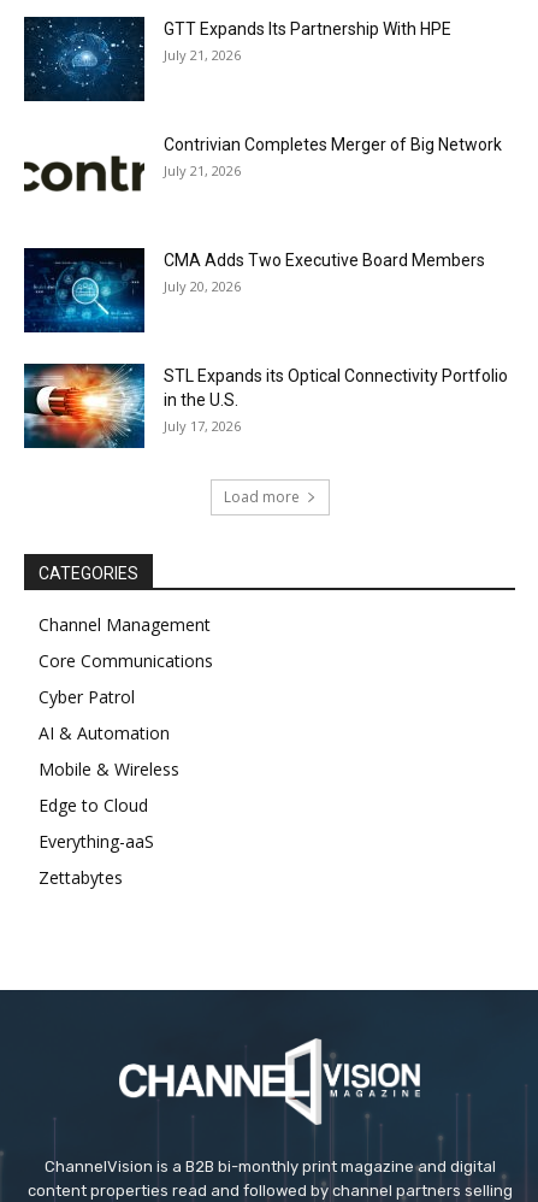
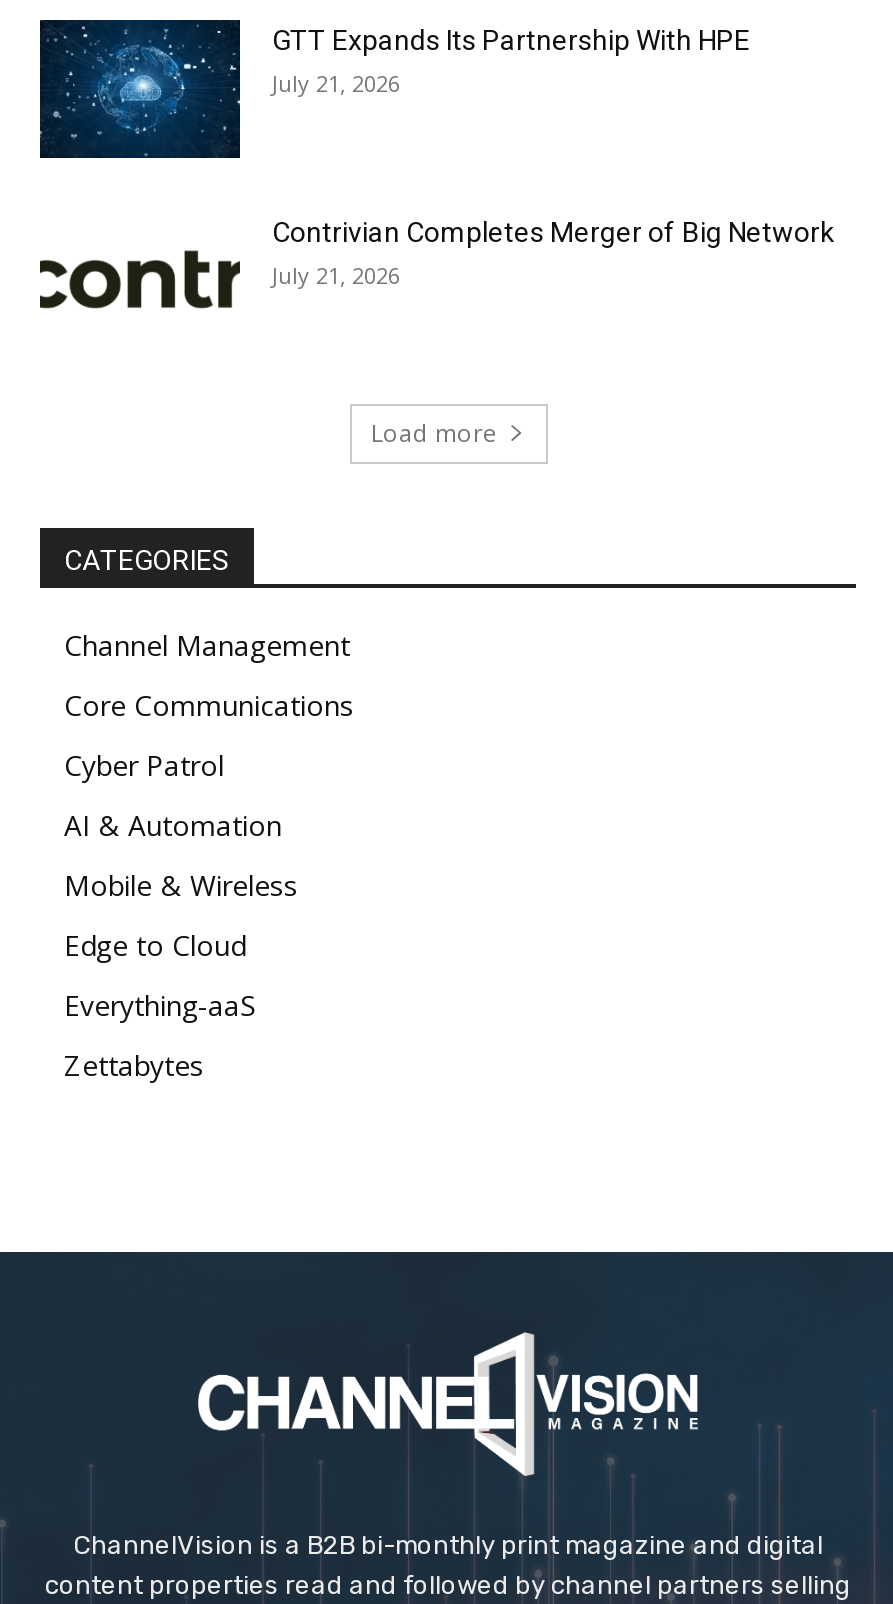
- [image]
- CMA Adds Two Executive Board Members
- July 20, 2026

- [image]
- STL Expands its Optical Connectivity Portfolio
- in the U.S.
- July 17, 2026
